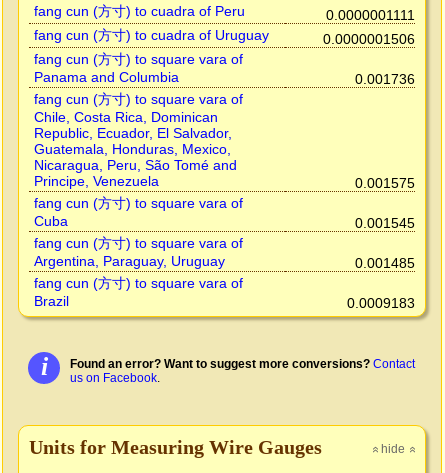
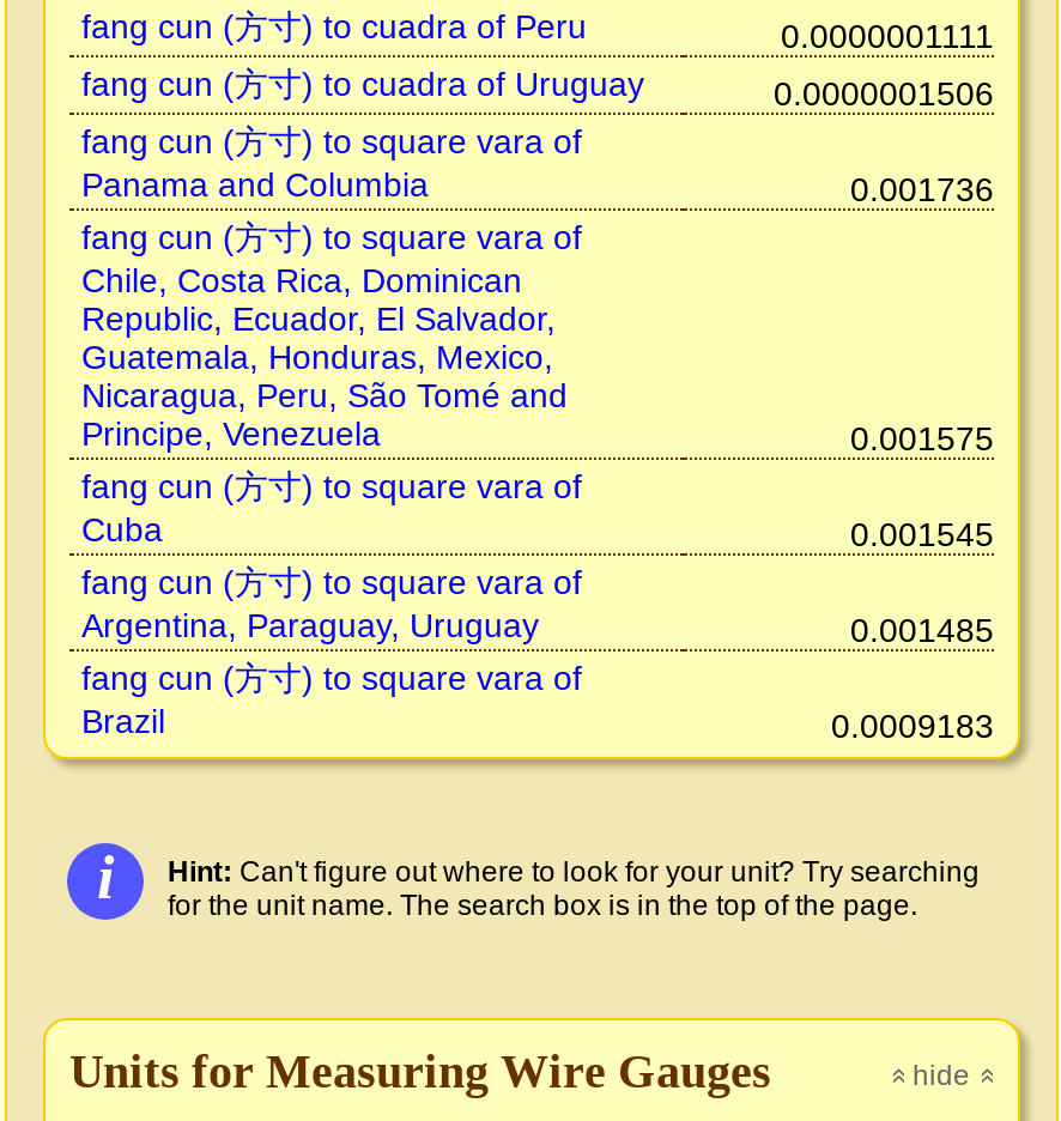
- Found an error? Want to suggest more conversions? Contact
- us on Facebook.
+ Hint: Can't figure out where to look for your unit? Try searching
+ for the unit name. The search box is in the top of the page.
